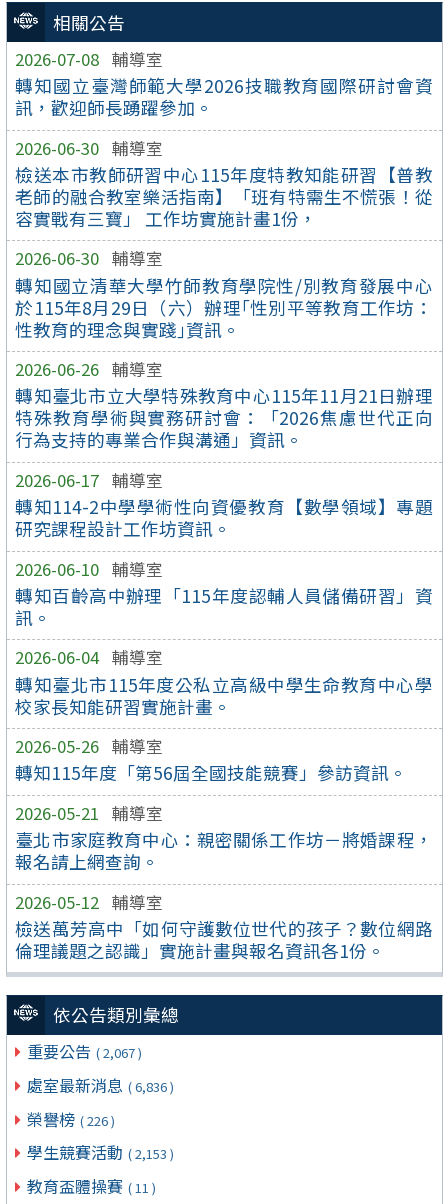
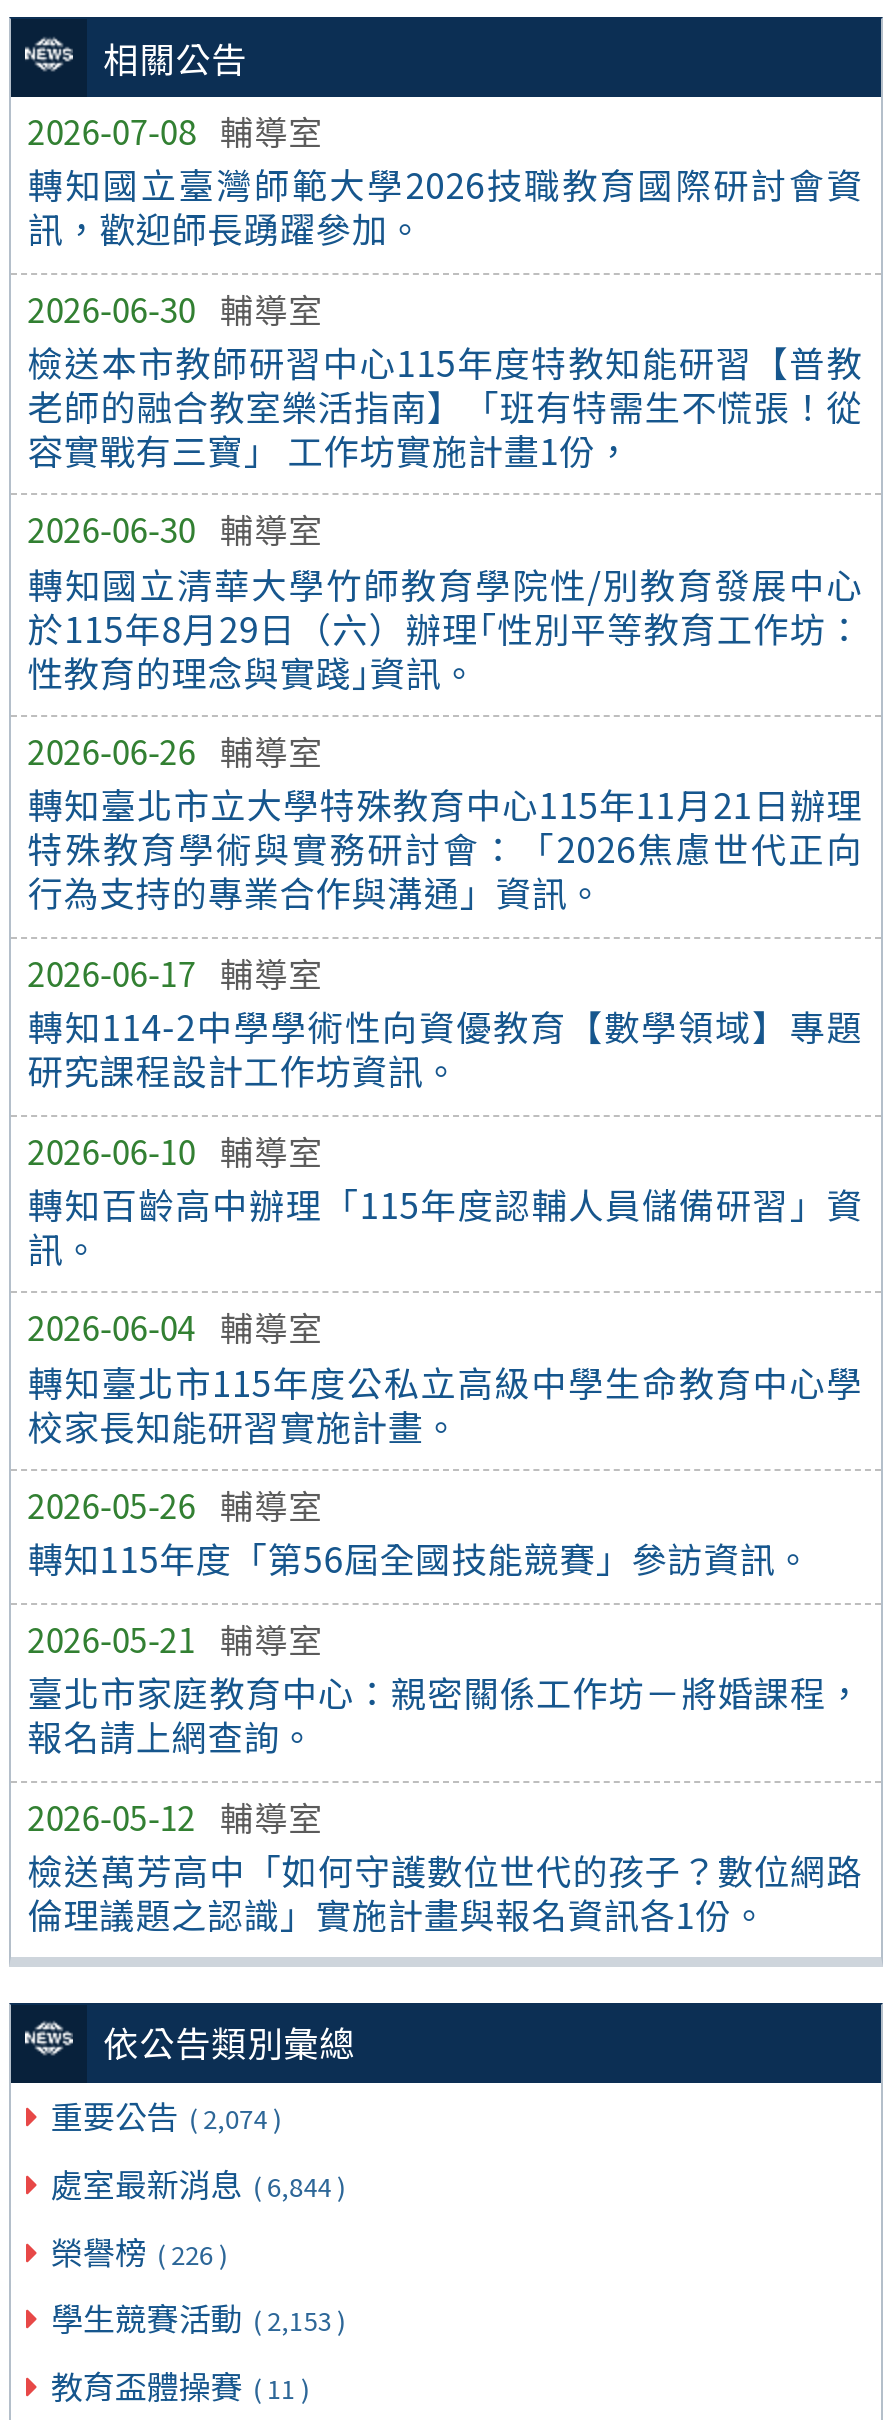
- 重要公告 ( 2,067 )
+ 重要公告 ( 2,074 )

- 處室最新消息 ( 6,836 )
+ 處室最新消息 ( 6,844 )
